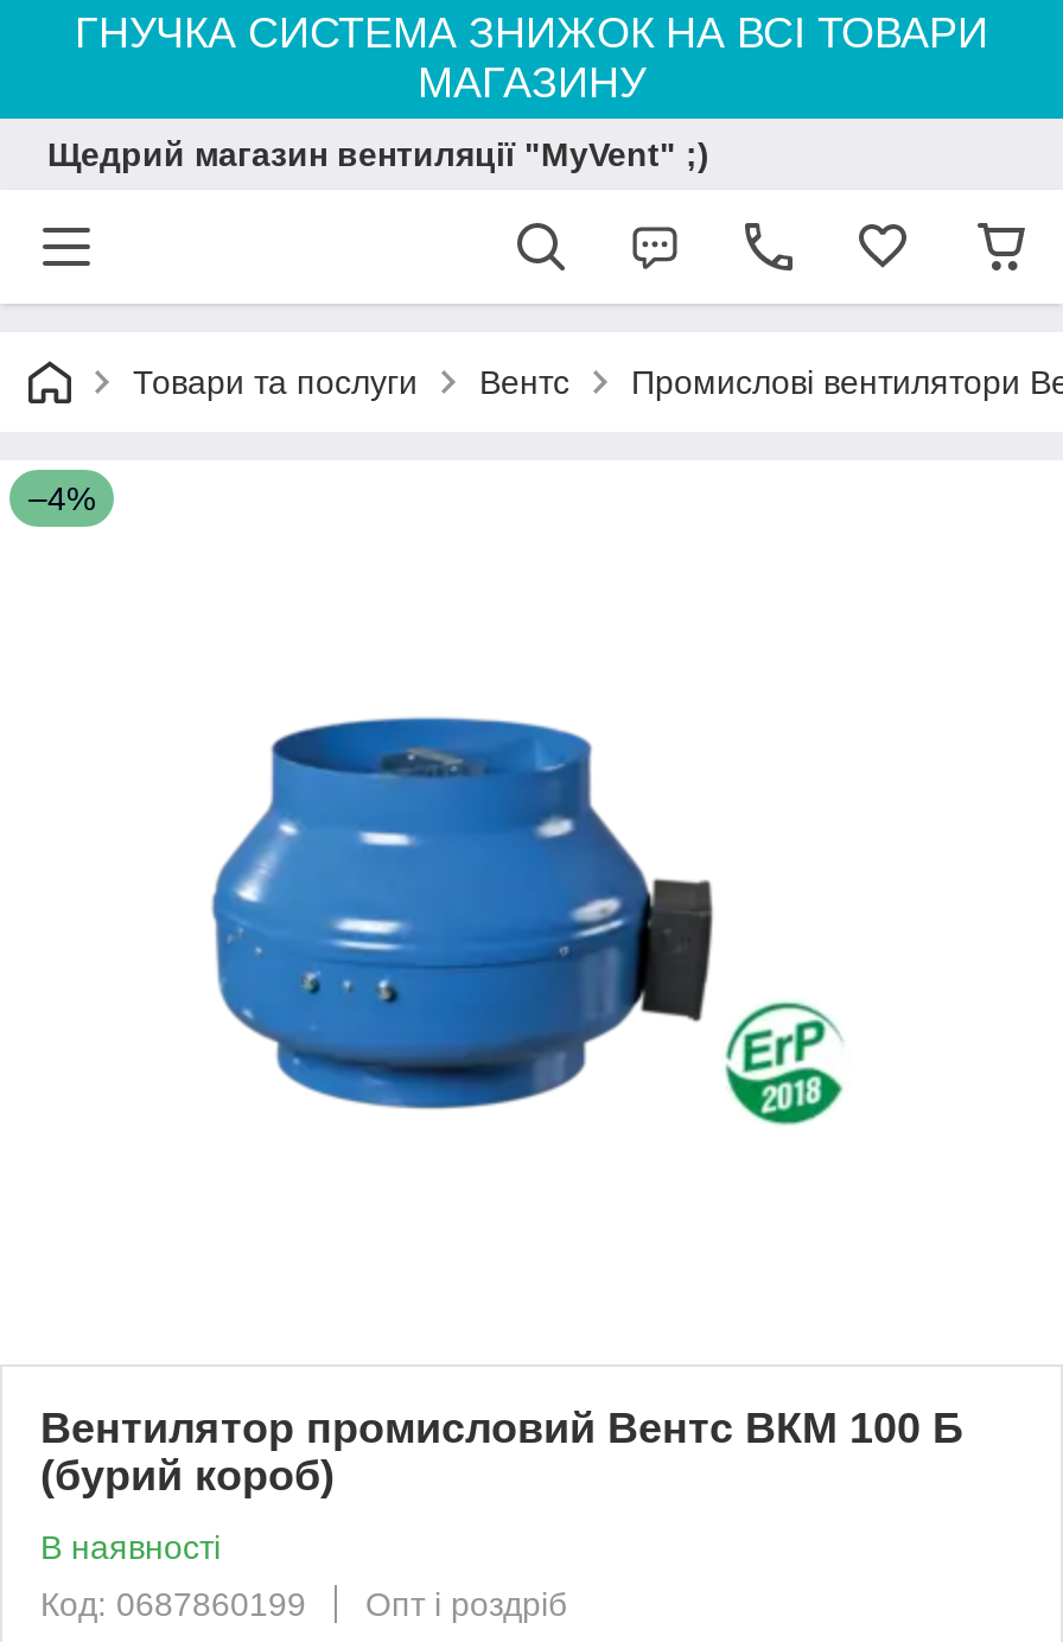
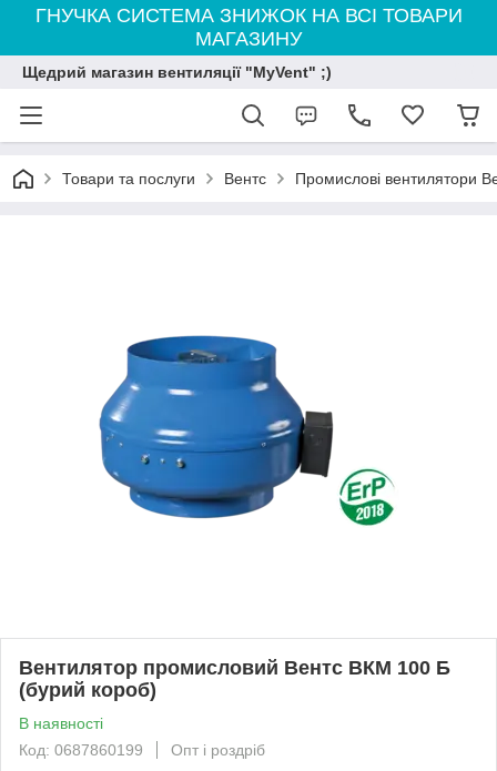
- –4%
